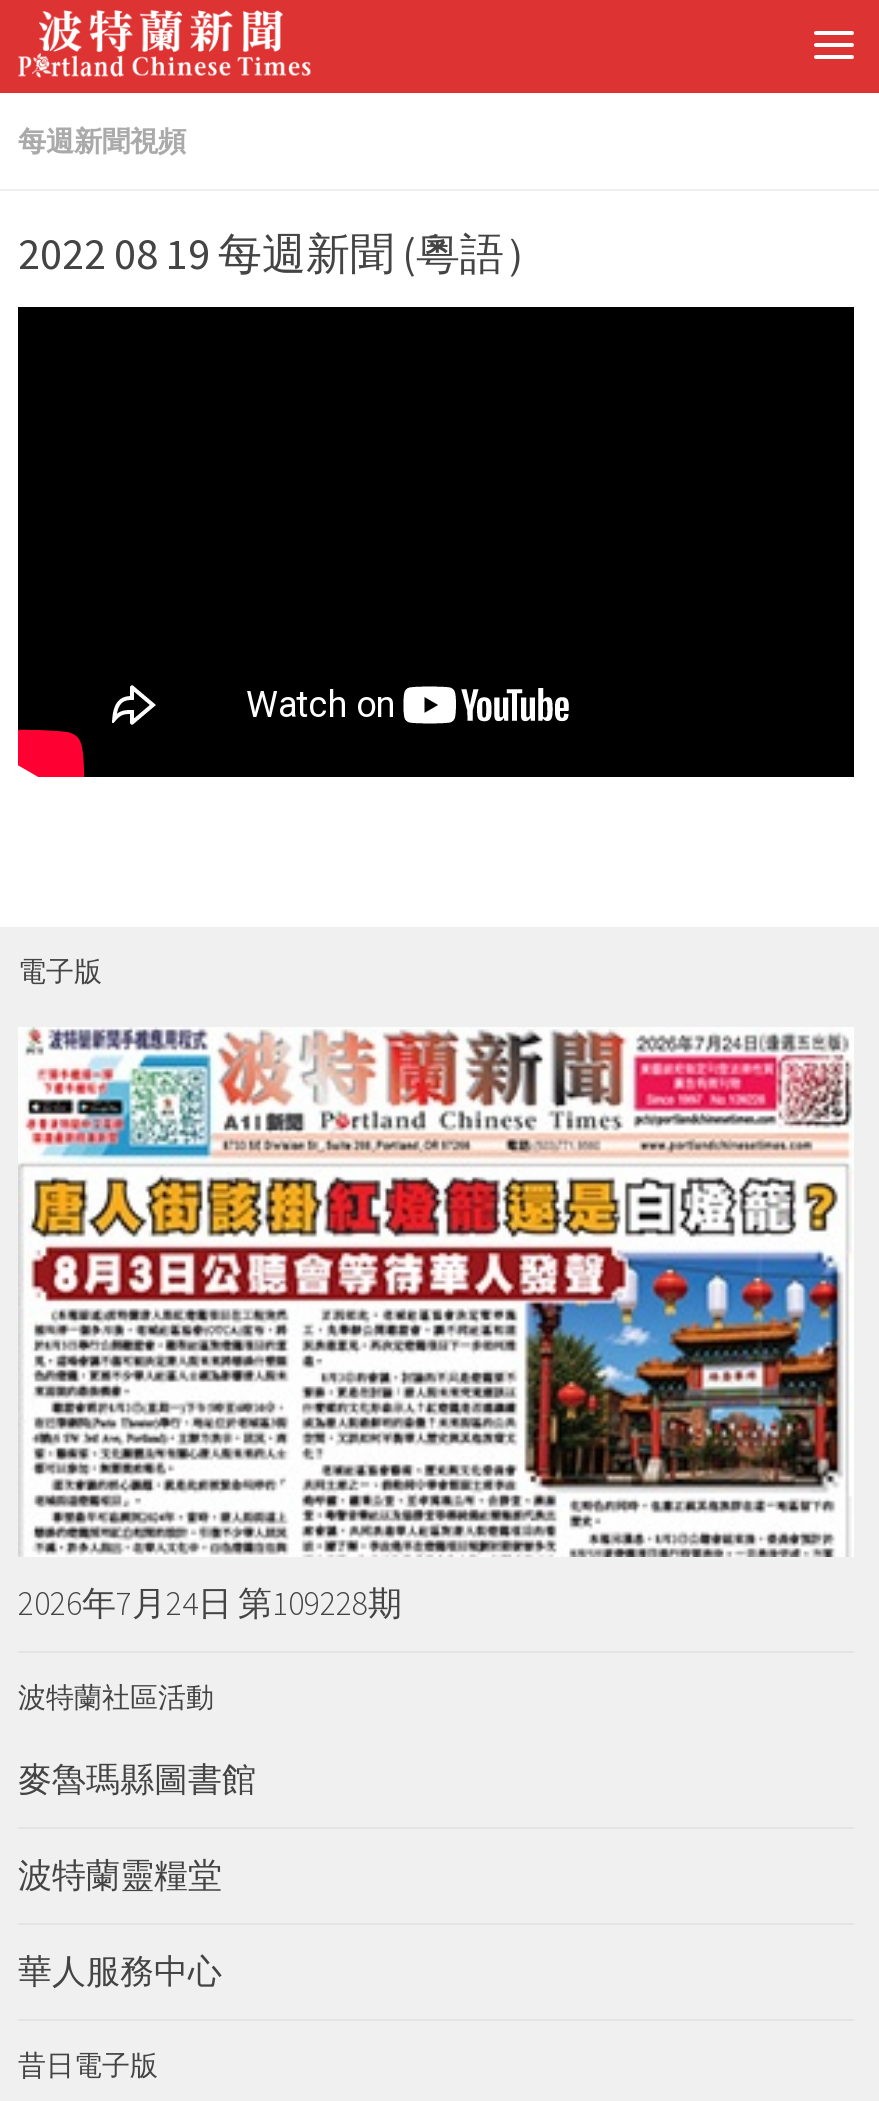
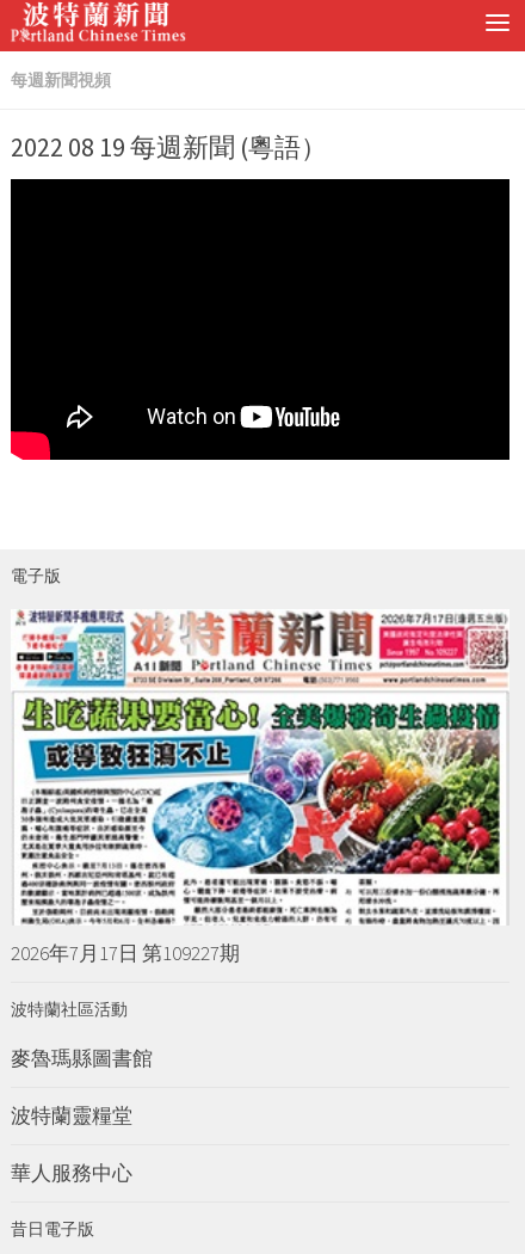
- [image]
- 2026年7月24日 第109228期
+ [image]
+ 2026年7月17日 第109227期
